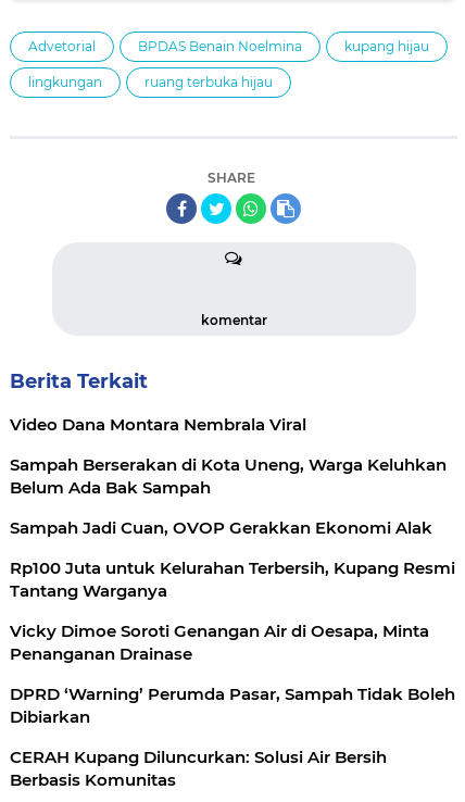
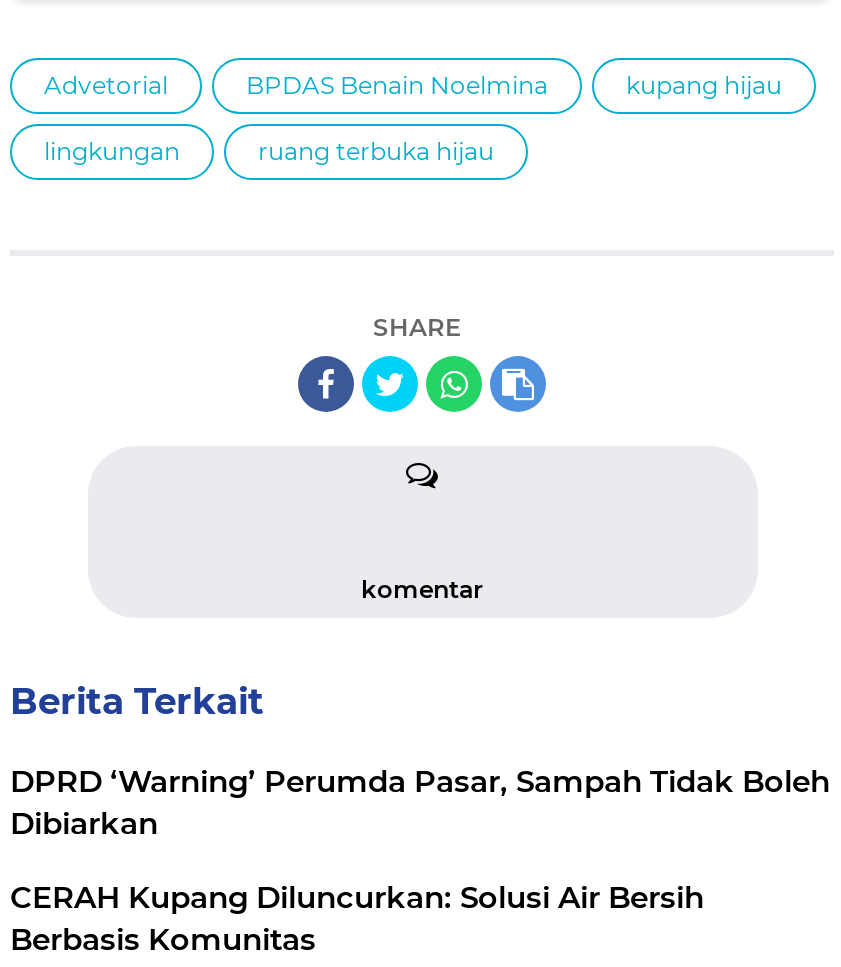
- Video Dana Montara Nembrala Viral
- Sampah Berserakan di Kota Uneng, Warga Keluhkan
- Belum Ada Bak Sampah
- Sampah Jadi Cuan, OVOP Gerakkan Ekonomi Alak
- Rp100 Juta untuk Kelurahan Terbersih, Kupang Resmi
- Tantang Warganya
- Vicky Dimoe Soroti Genangan Air di Oesapa, Minta
- Penanganan Drainase
